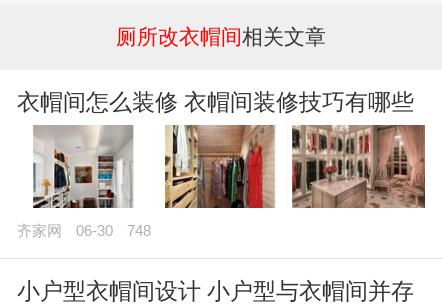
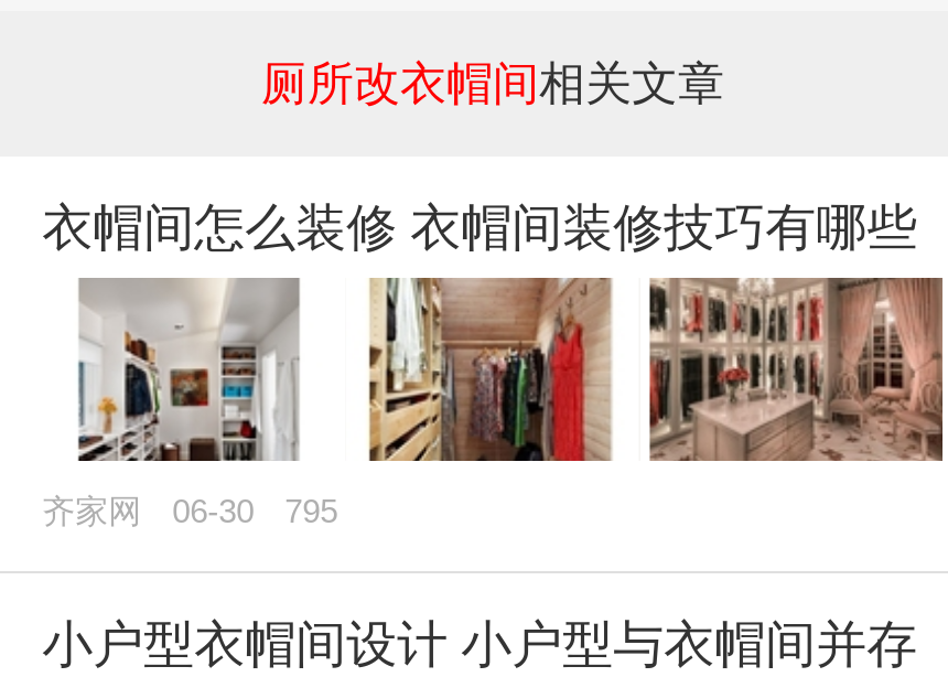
- 齐家网 06-30 748
+ 齐家网 06-30 795
